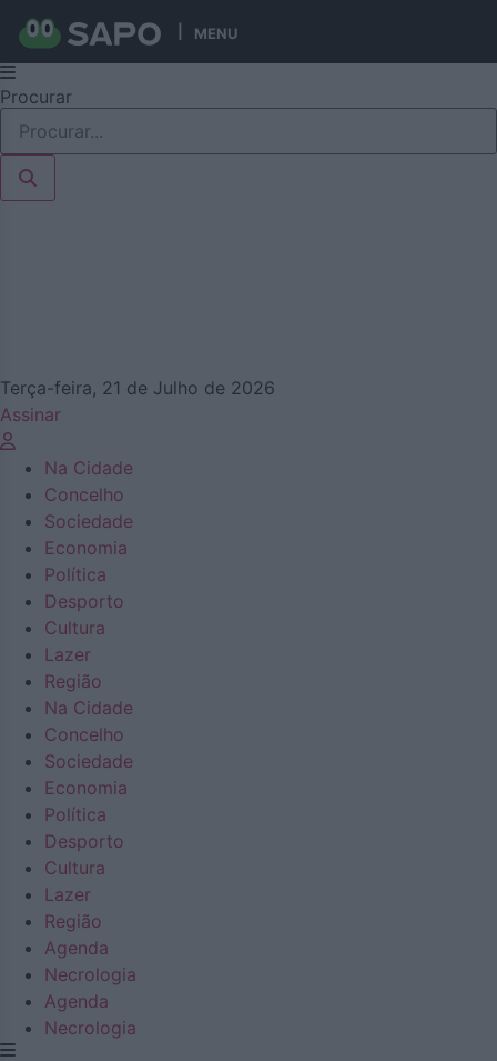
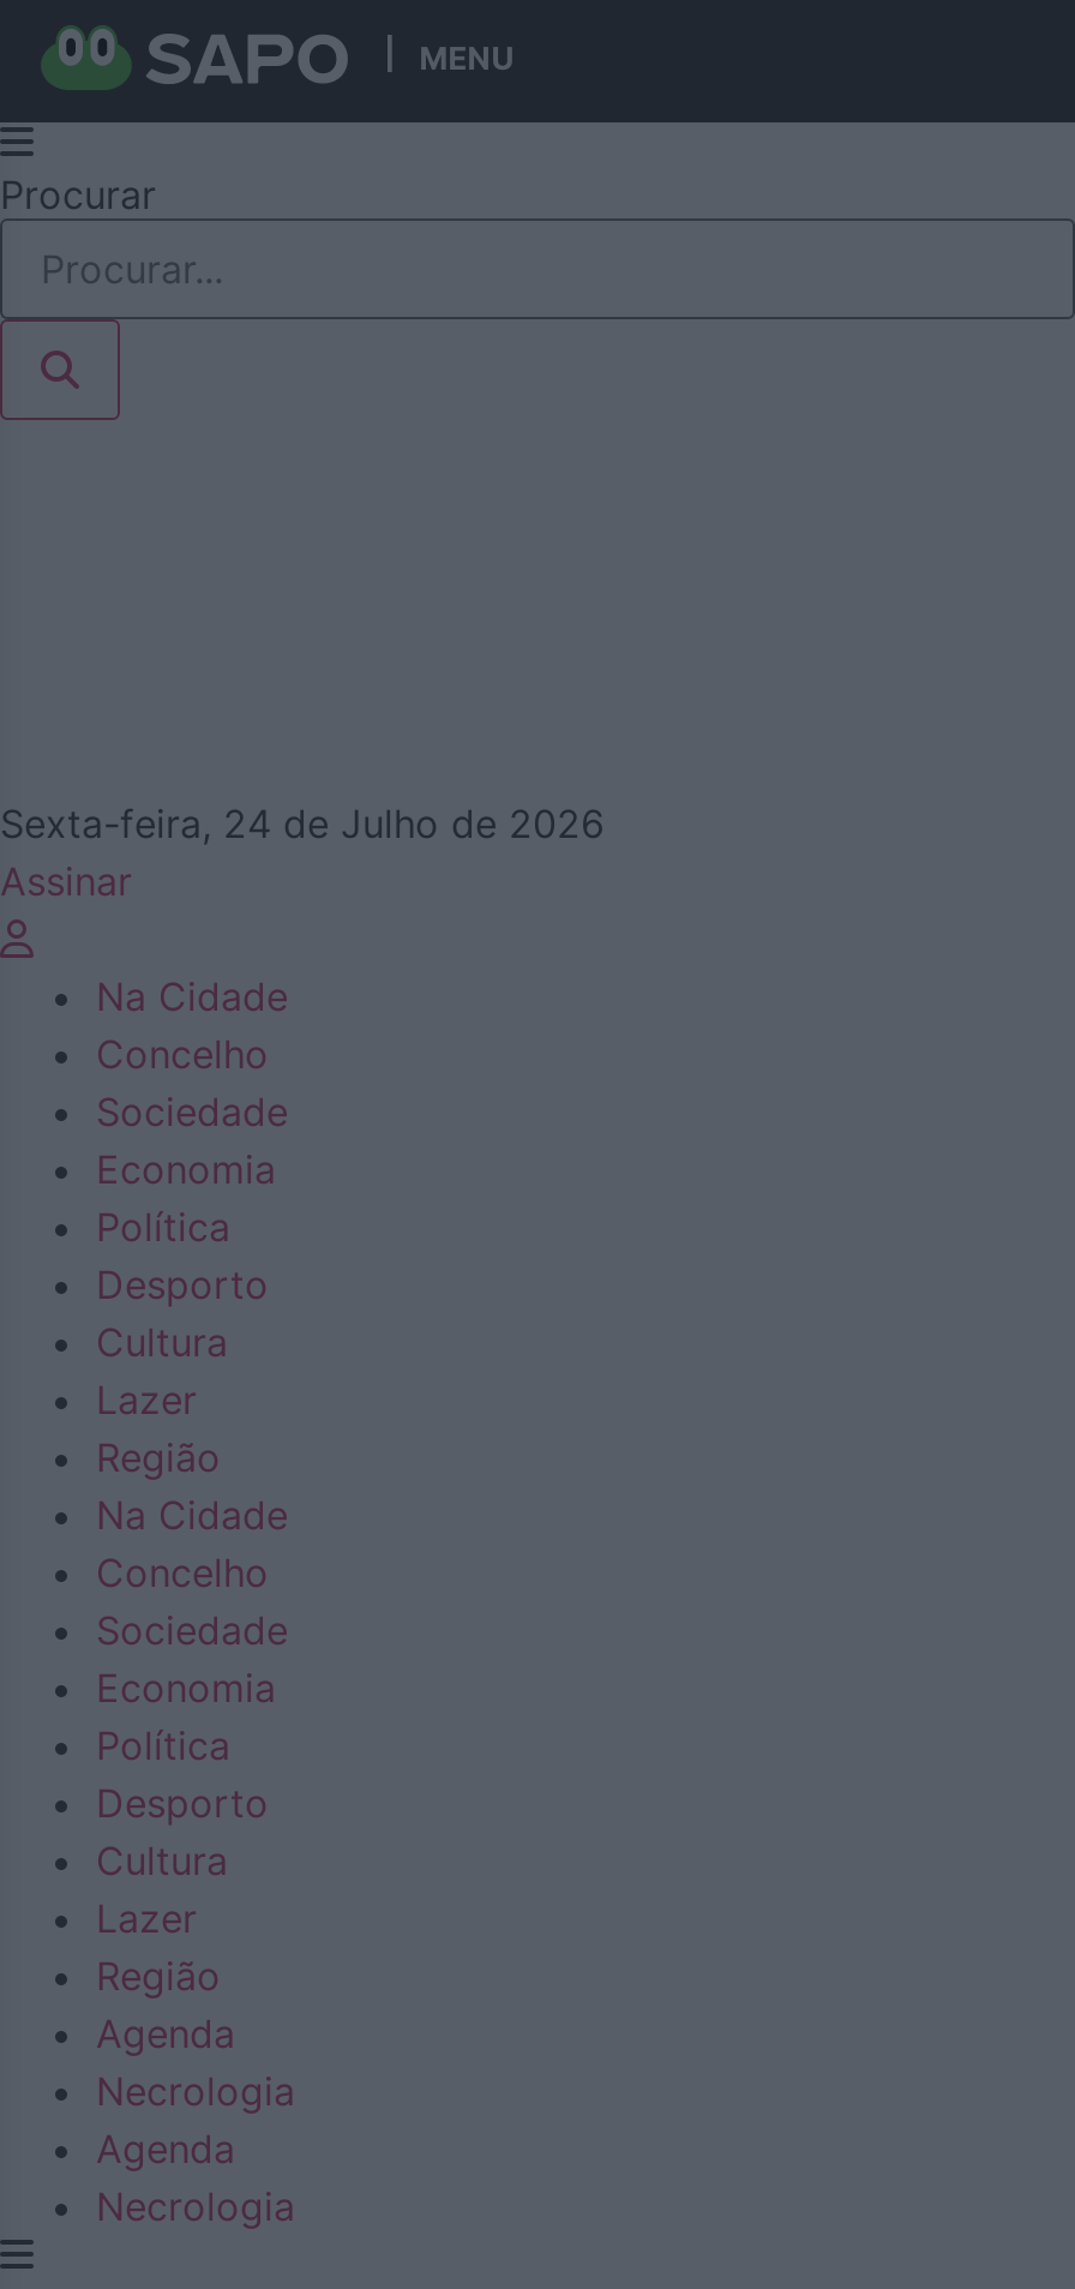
- Terça-feira, 21 de Julho de 2026
+ Sexta-feira, 24 de Julho de 2026
